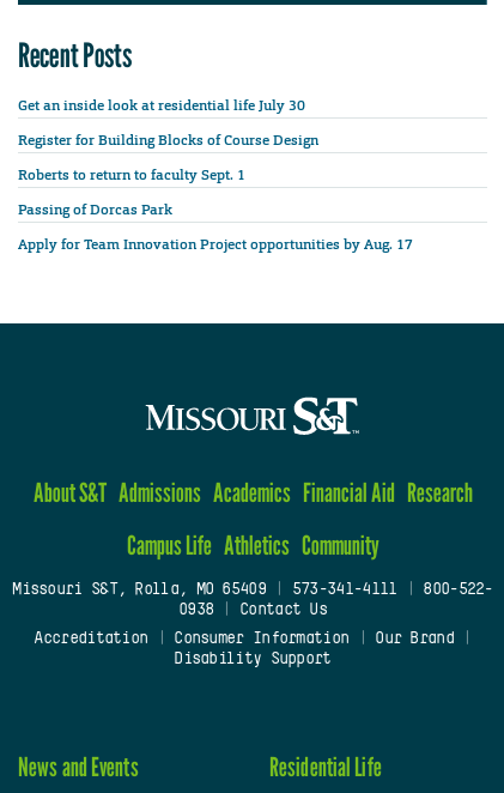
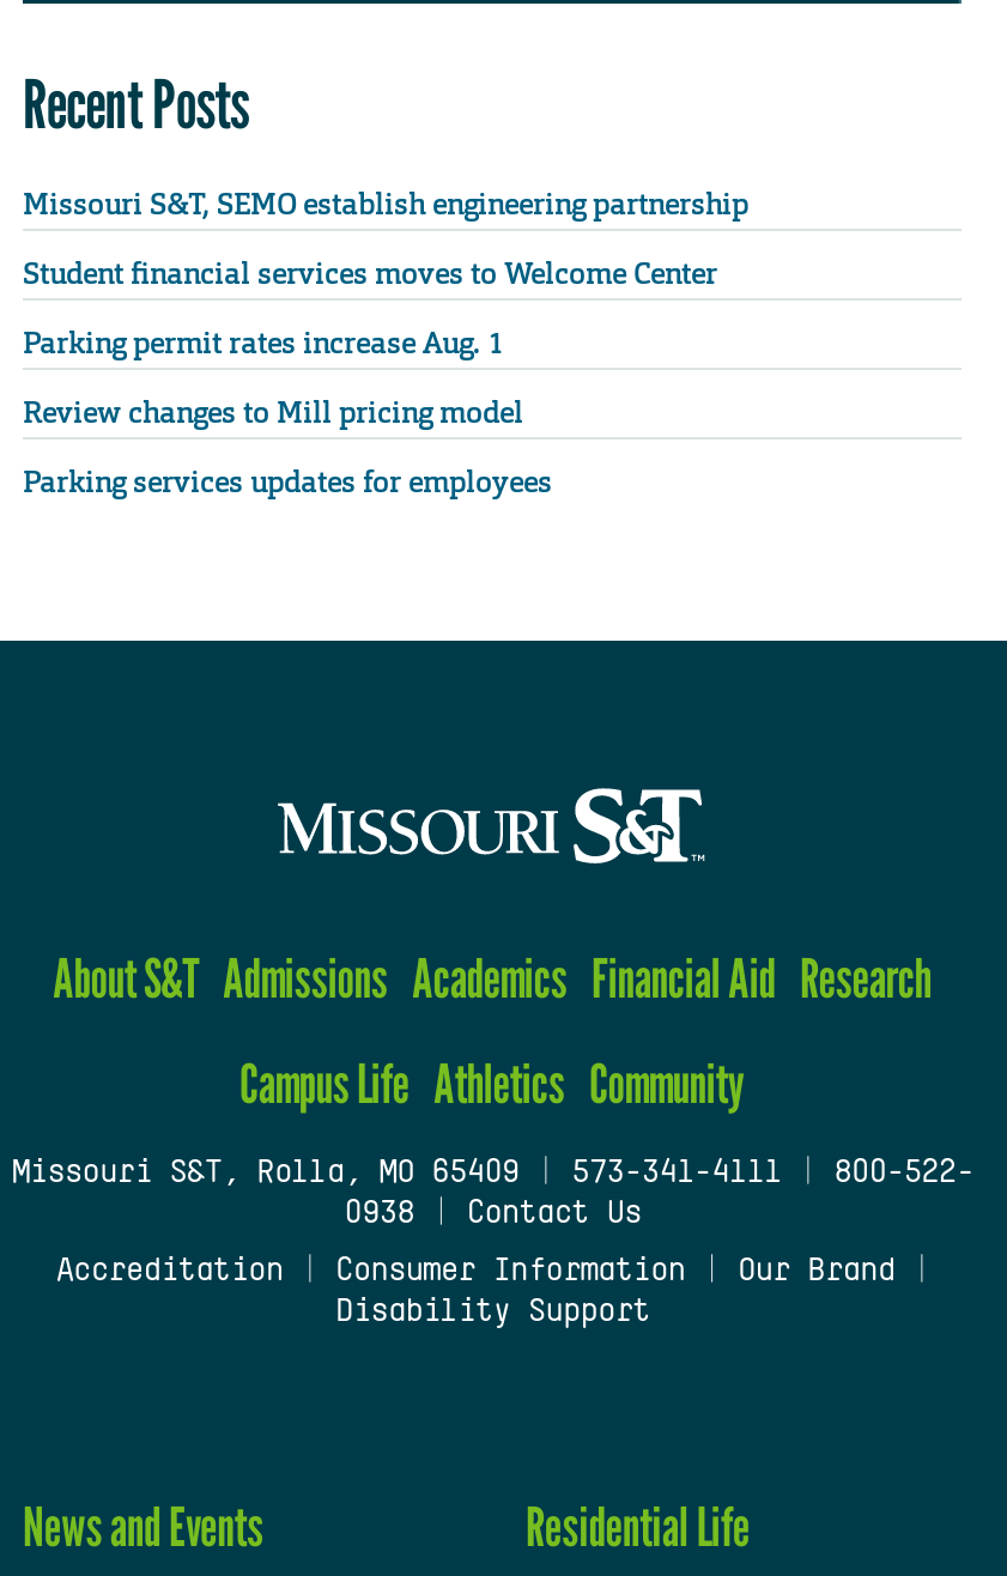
- Get an inside look at residential life July 30
+ Missouri S&T, SEMO establish engineering partnership

- Register for Building Blocks of Course Design
+ Student financial services moves to Welcome Center

- Roberts to return to faculty Sept. 1
+ Parking permit rates increase Aug. 1

- Passing of Dorcas Park
+ Review changes to Mill pricing model

- Apply for Team Innovation Project opportunities by Aug. 17
+ Parking services updates for employees
